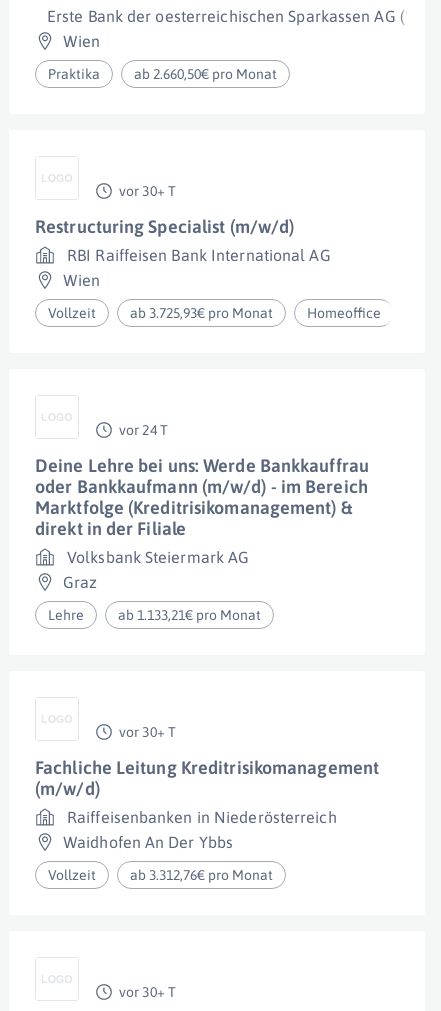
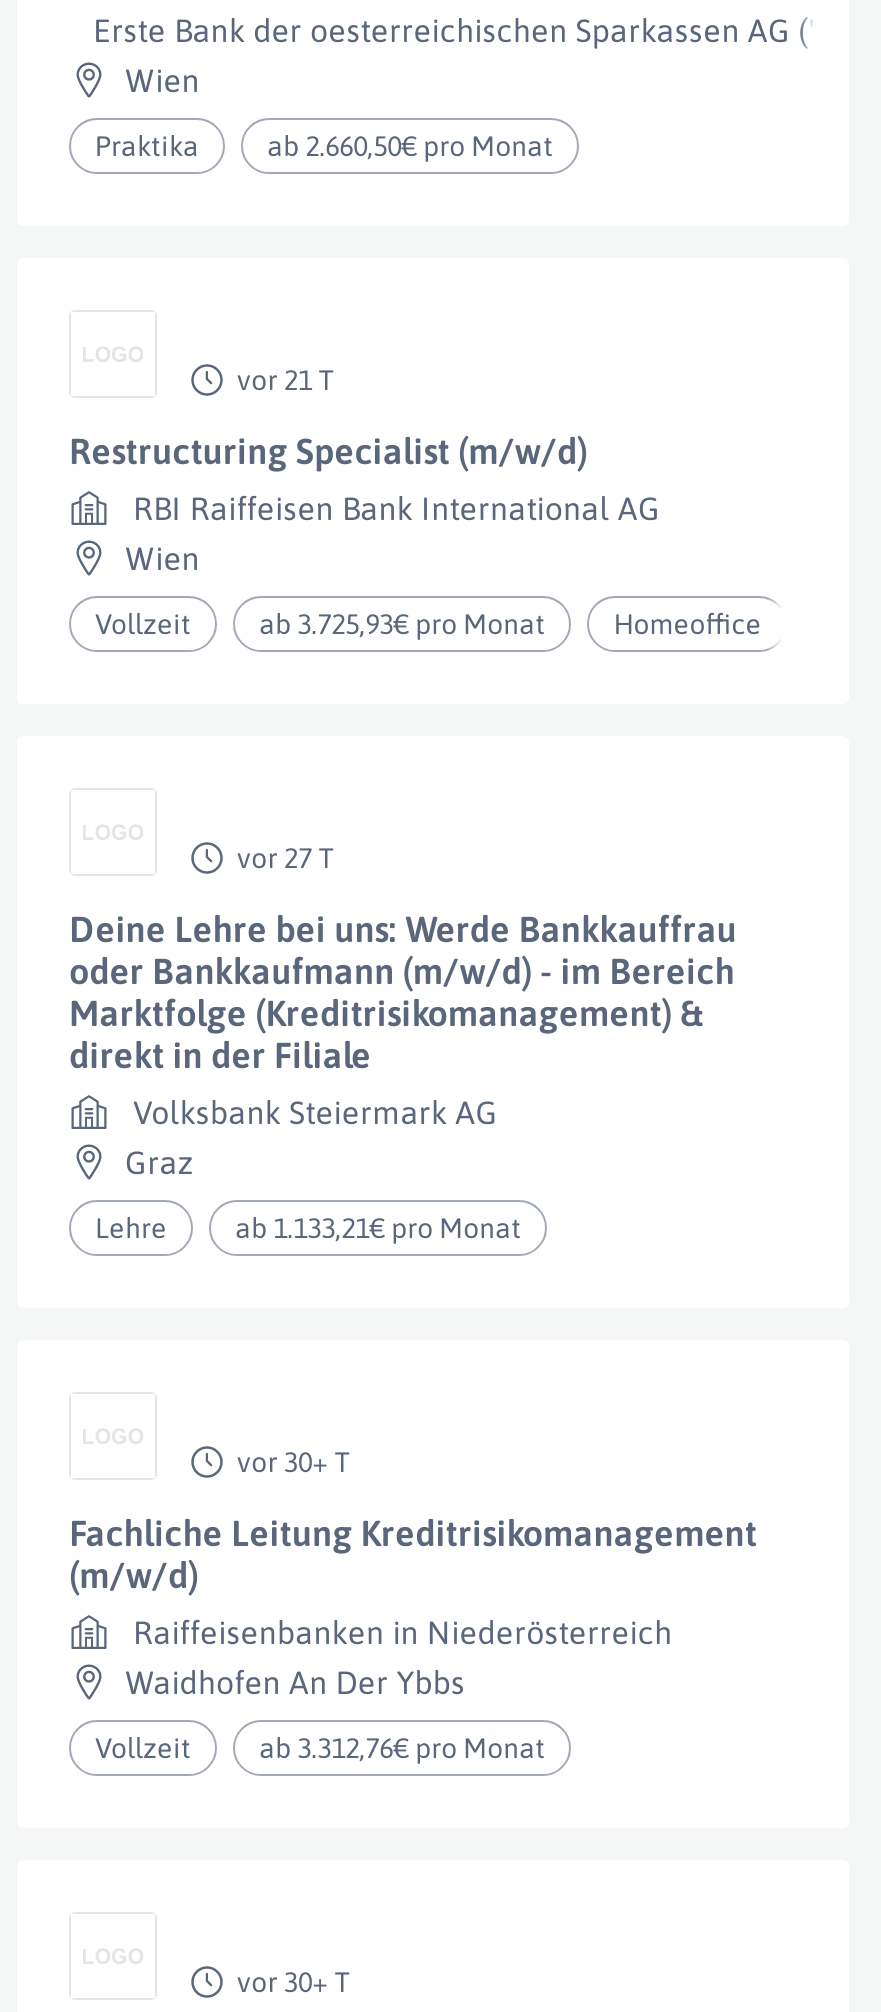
- vor 30+ T
+ vor 21 T

- vor 24 T
+ vor 27 T
